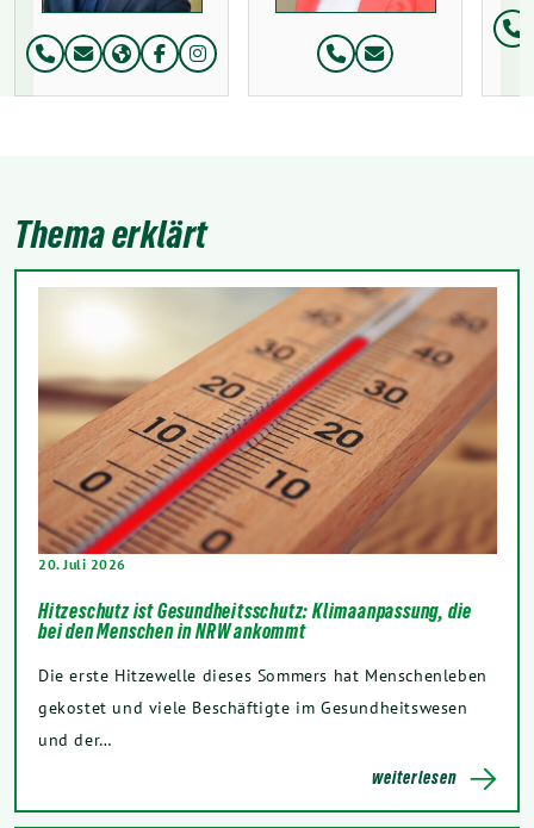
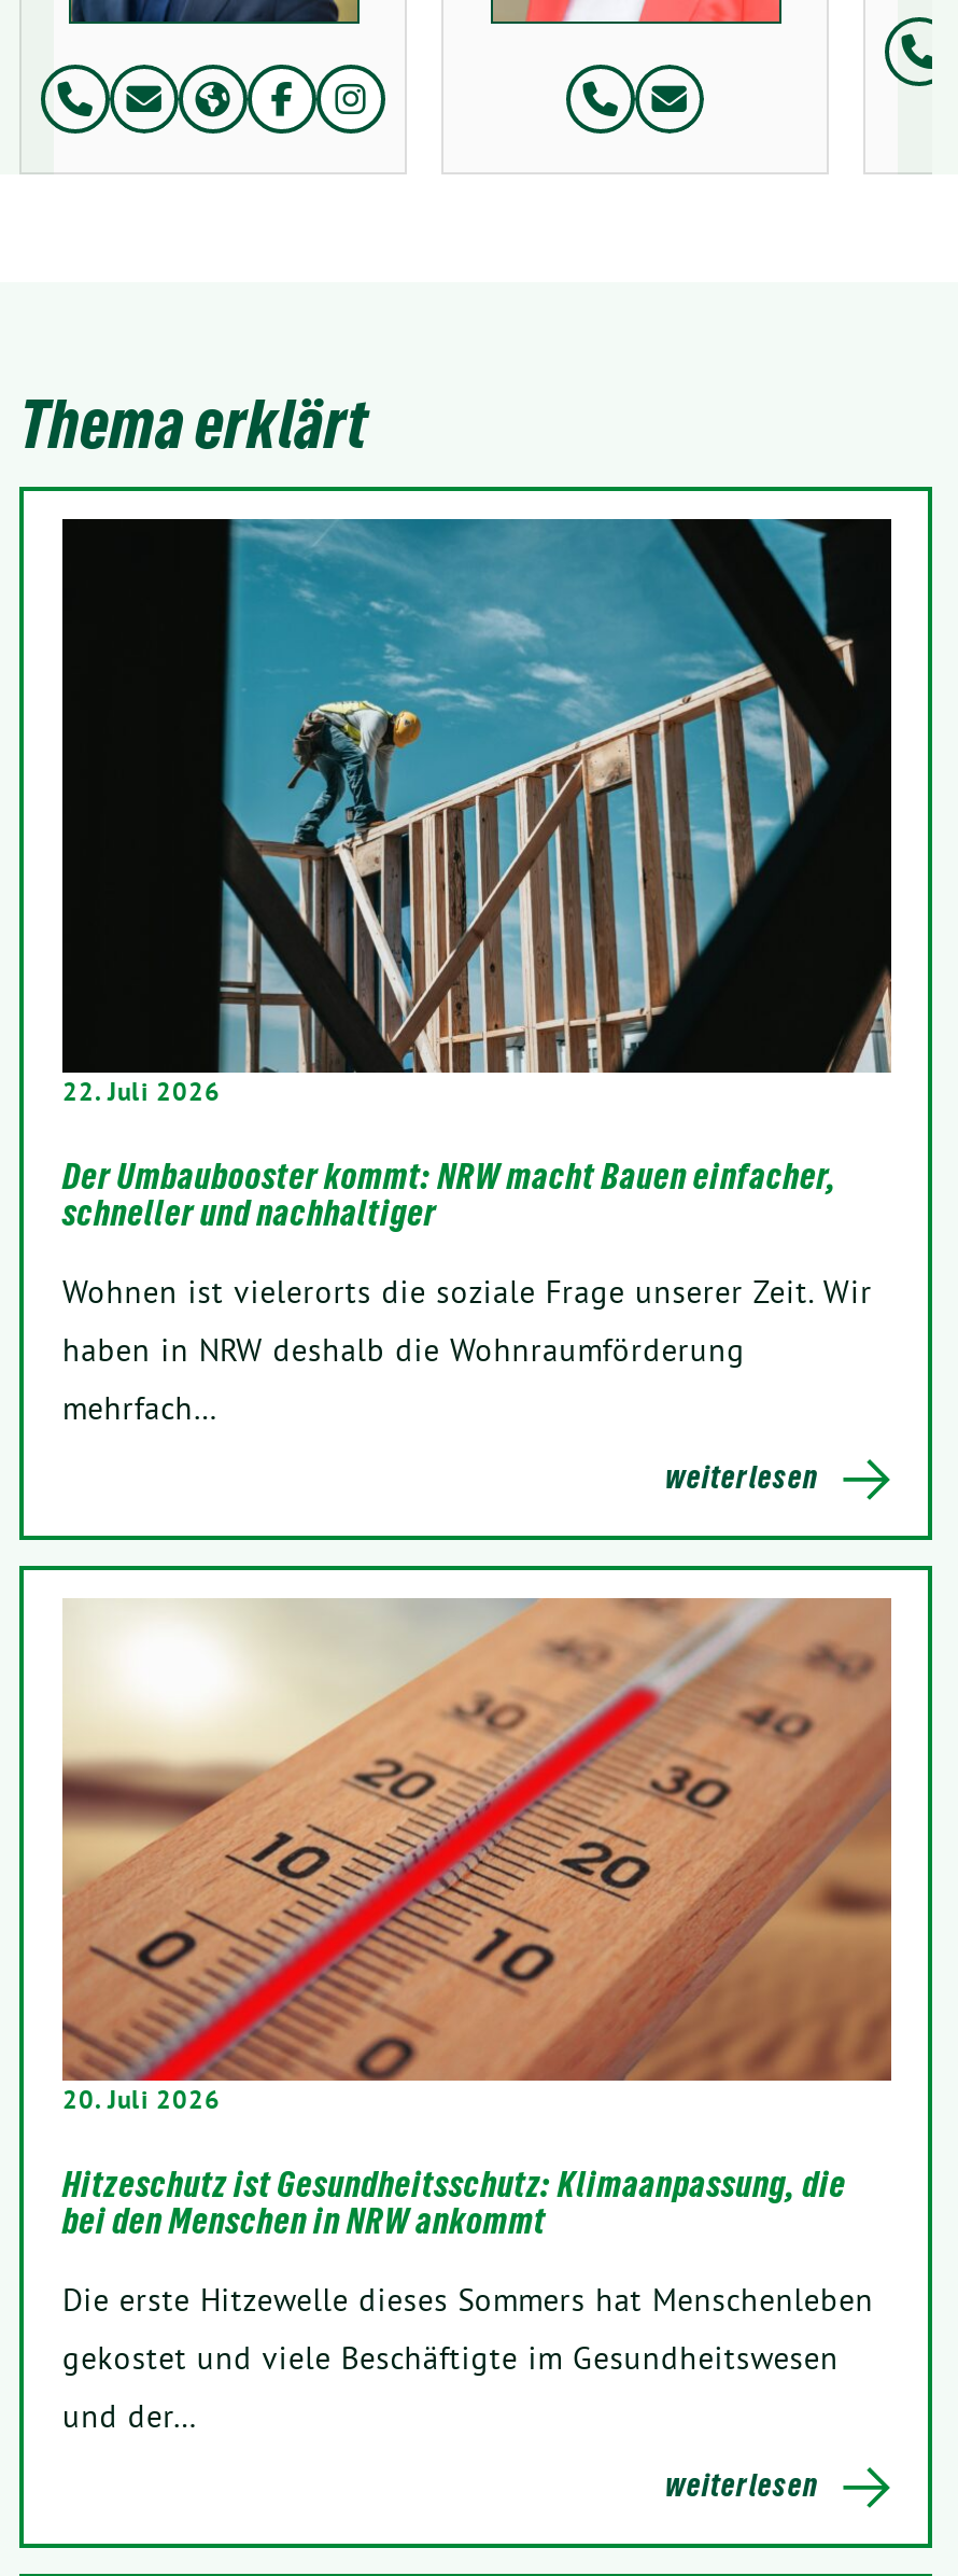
+ [image]
+ 22. Juli 2026
+ Der Umbaubooster kommt: NRW macht Bauen einfacher,
+ schneller und nachhaltiger
+ Wohnen ist vielerorts die soziale Frage unserer Zeit. Wir
+ haben in NRW deshalb die Wohnraumförderung
+ mehrfach…
+ weiterlesen
